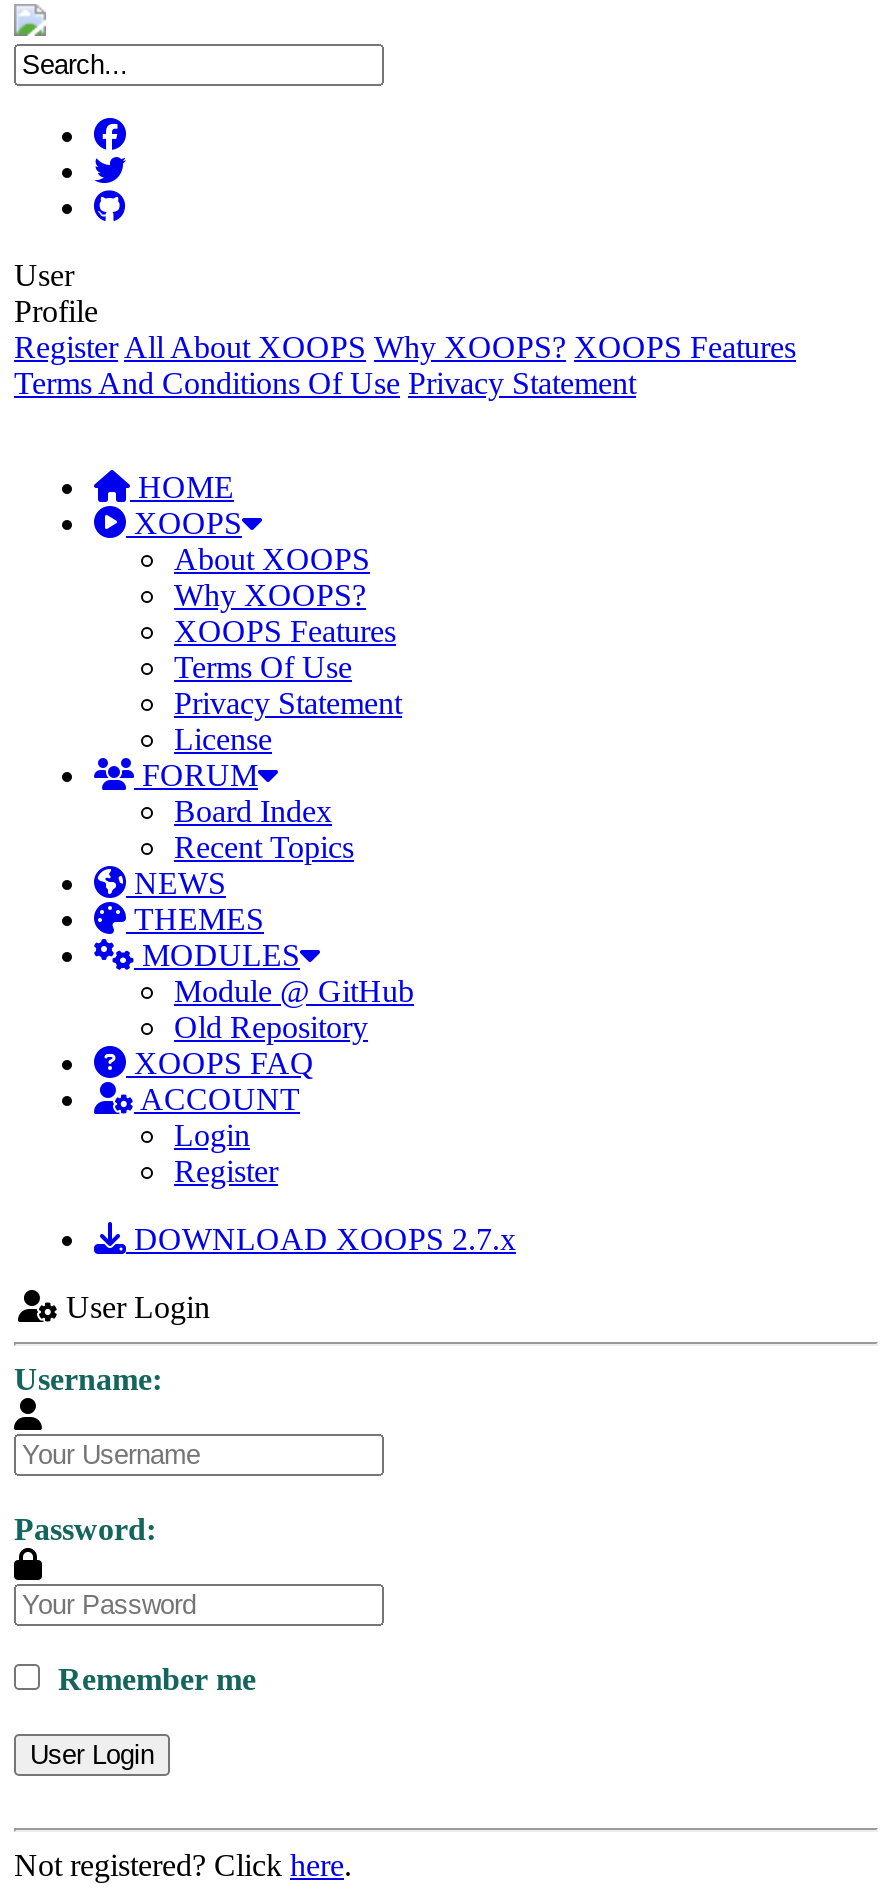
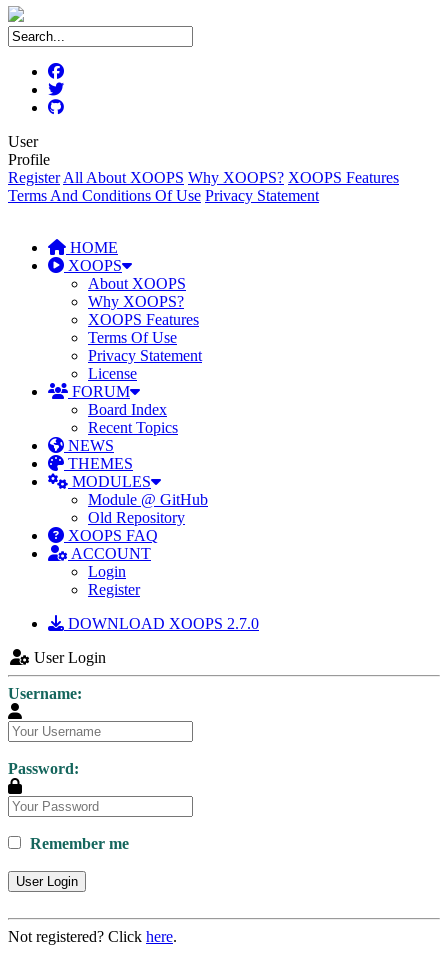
- DOWNLOAD XOOPS 2.7.x
+ DOWNLOAD XOOPS 2.7.0
